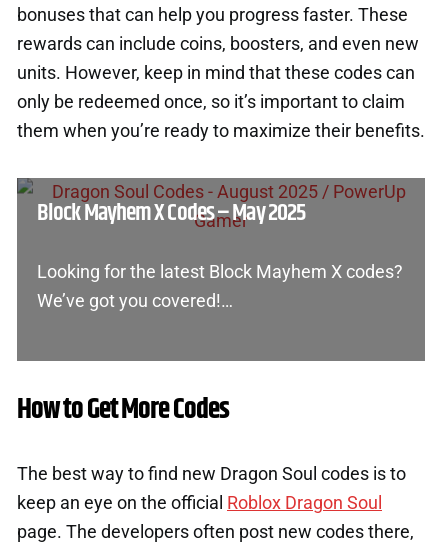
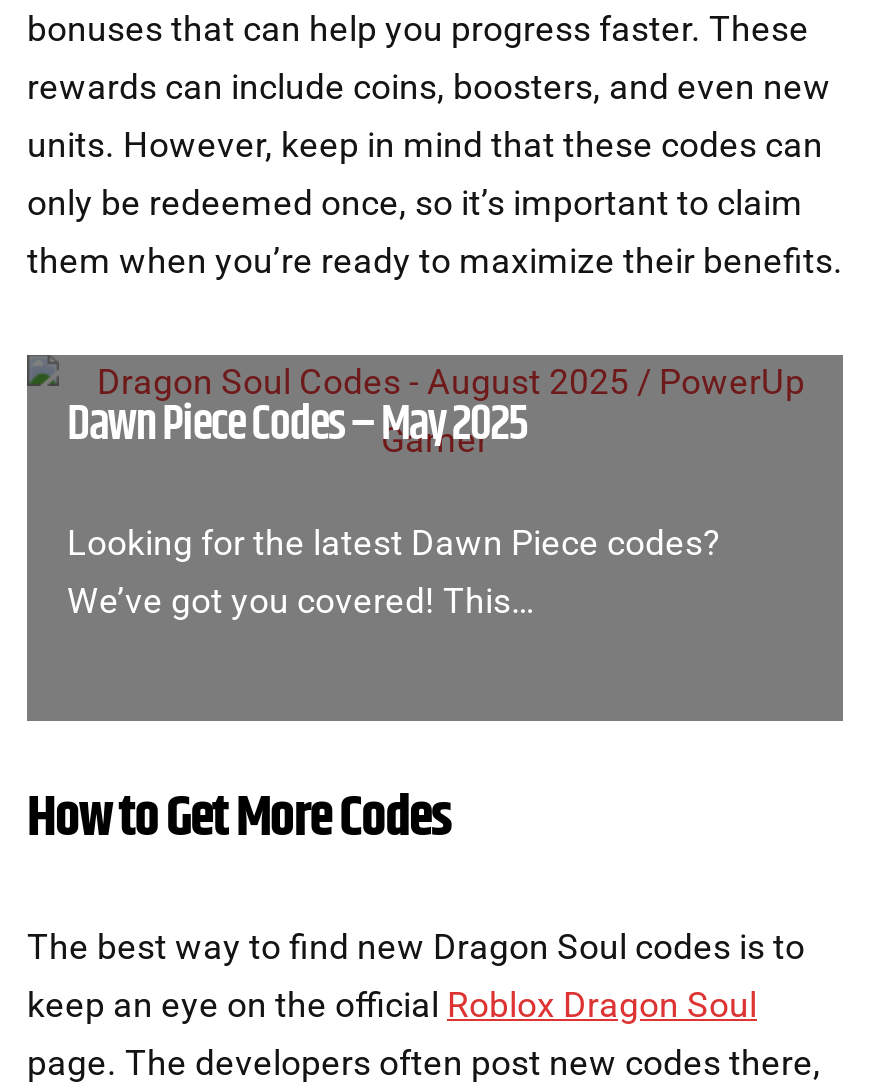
- Block Mayhem X Codes – May 2025
+ Dawn Piece Codes – May 2025

- Looking for the latest Block Mayhem X codes?
- We’ve got you covered!…
+ Looking for the latest Dawn Piece codes?
+ We’ve got you covered! This…
